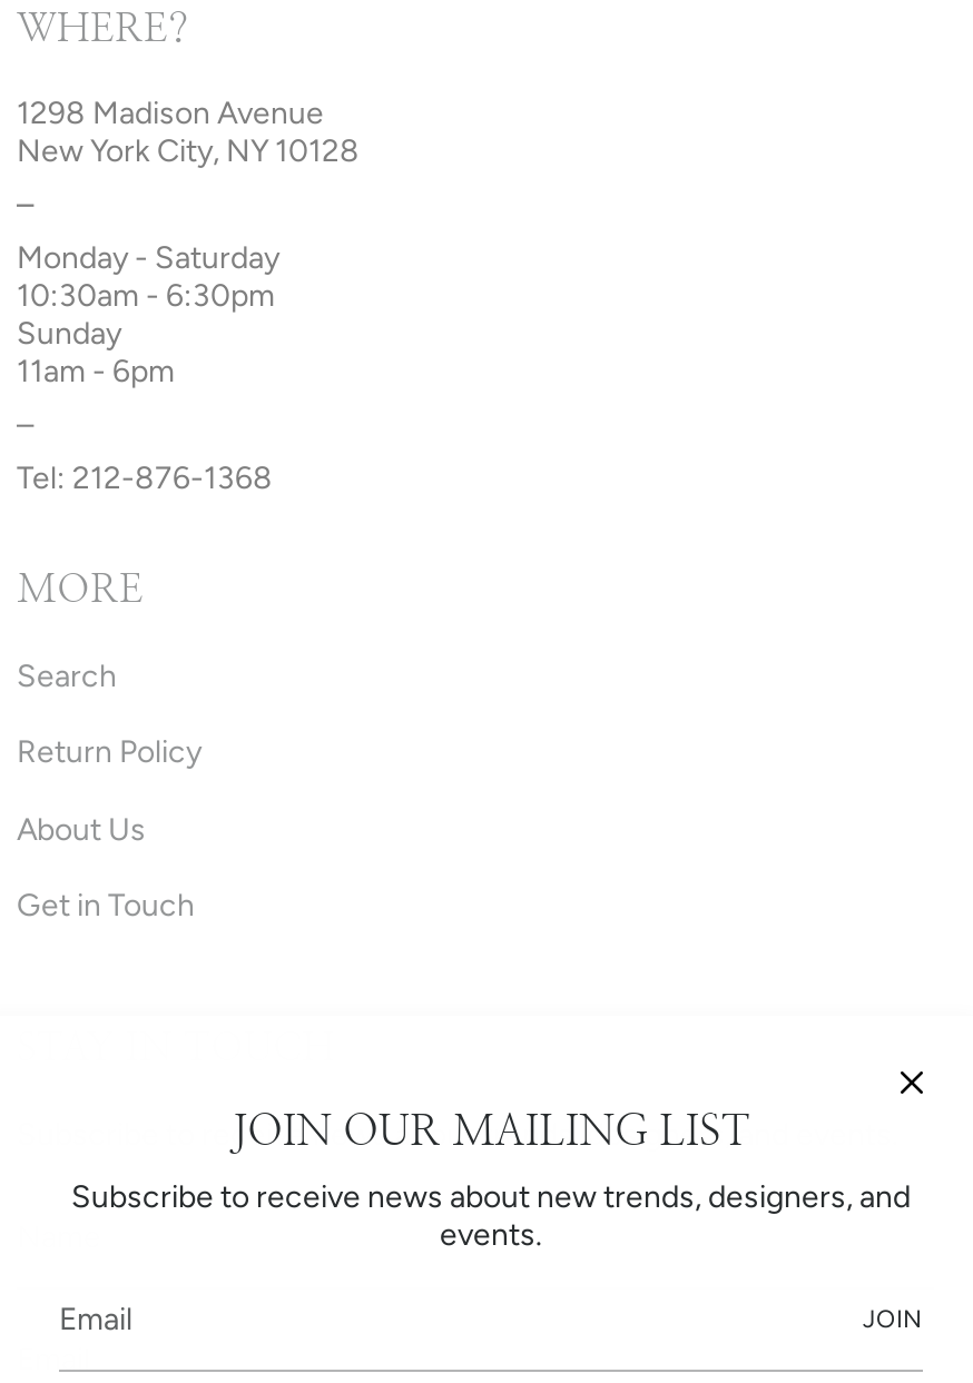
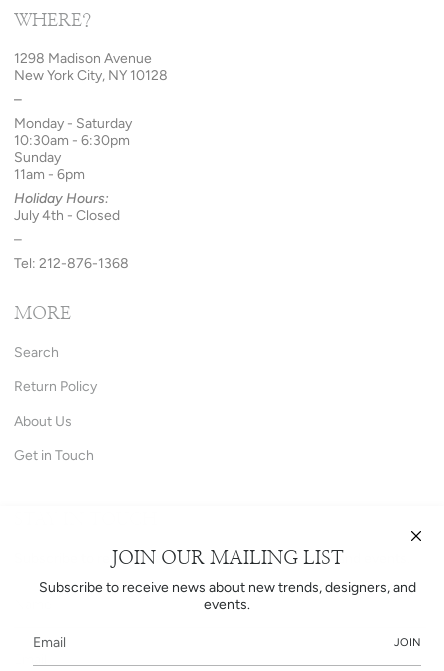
+ Holiday Hours:
+ July 4th - Closed
